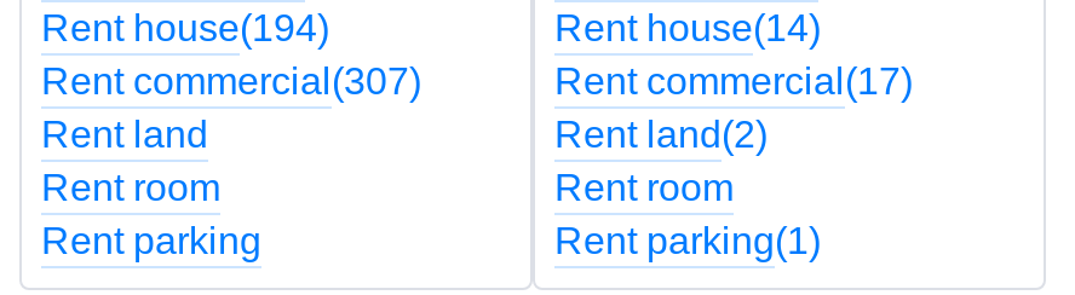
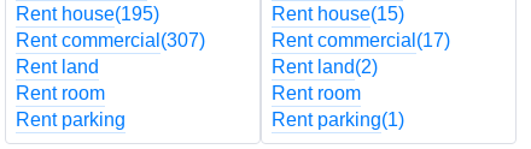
- Rent house(194)
+ Rent house(195)

- Rent house(14)
+ Rent house(15)
